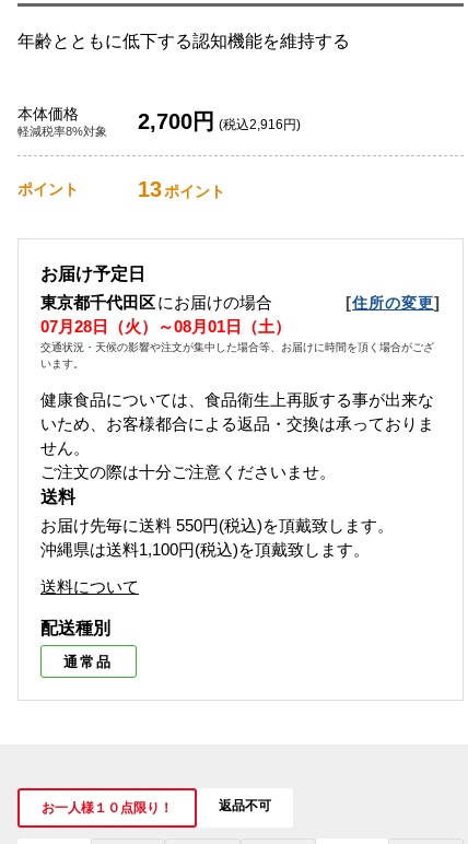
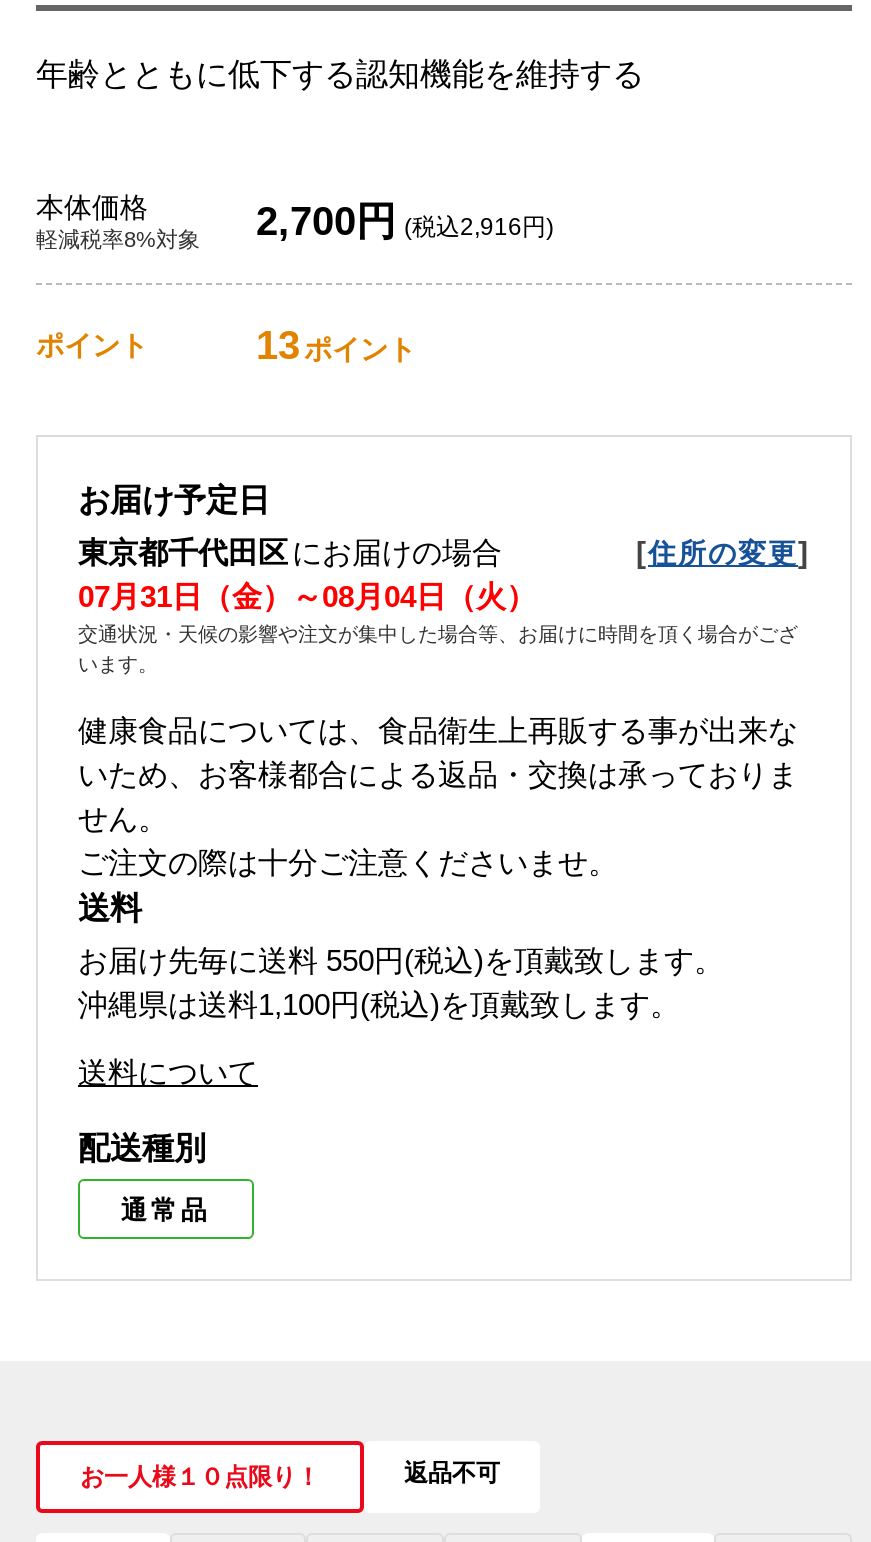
- 07月28日（火）～08月01日（土）
+ 07月31日（金）～08月04日（火）
